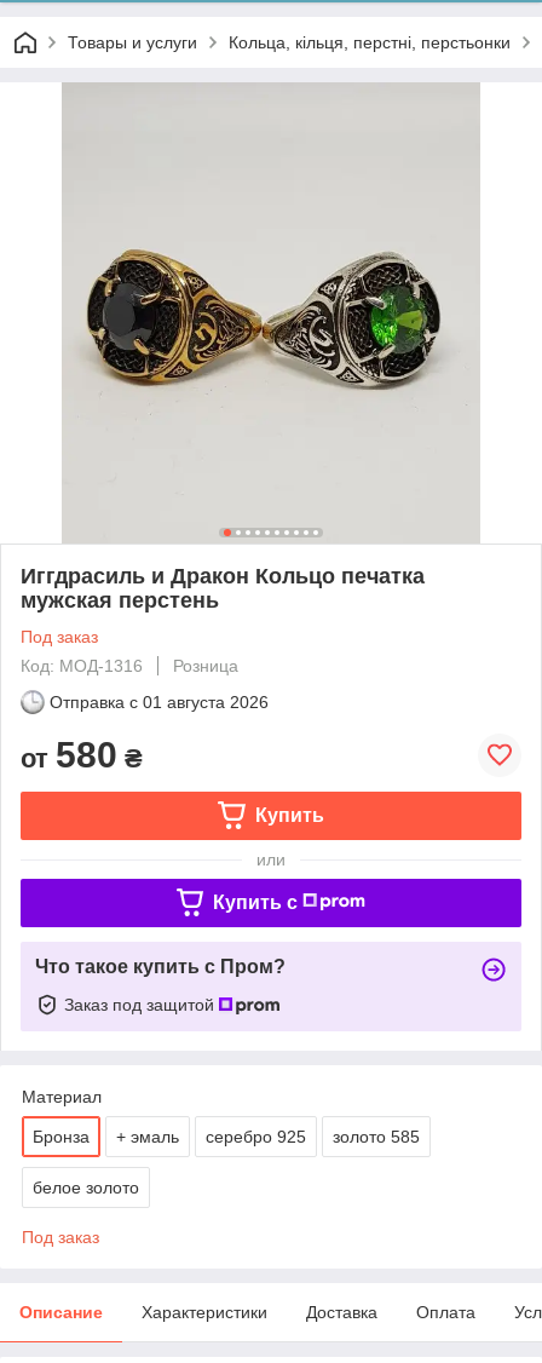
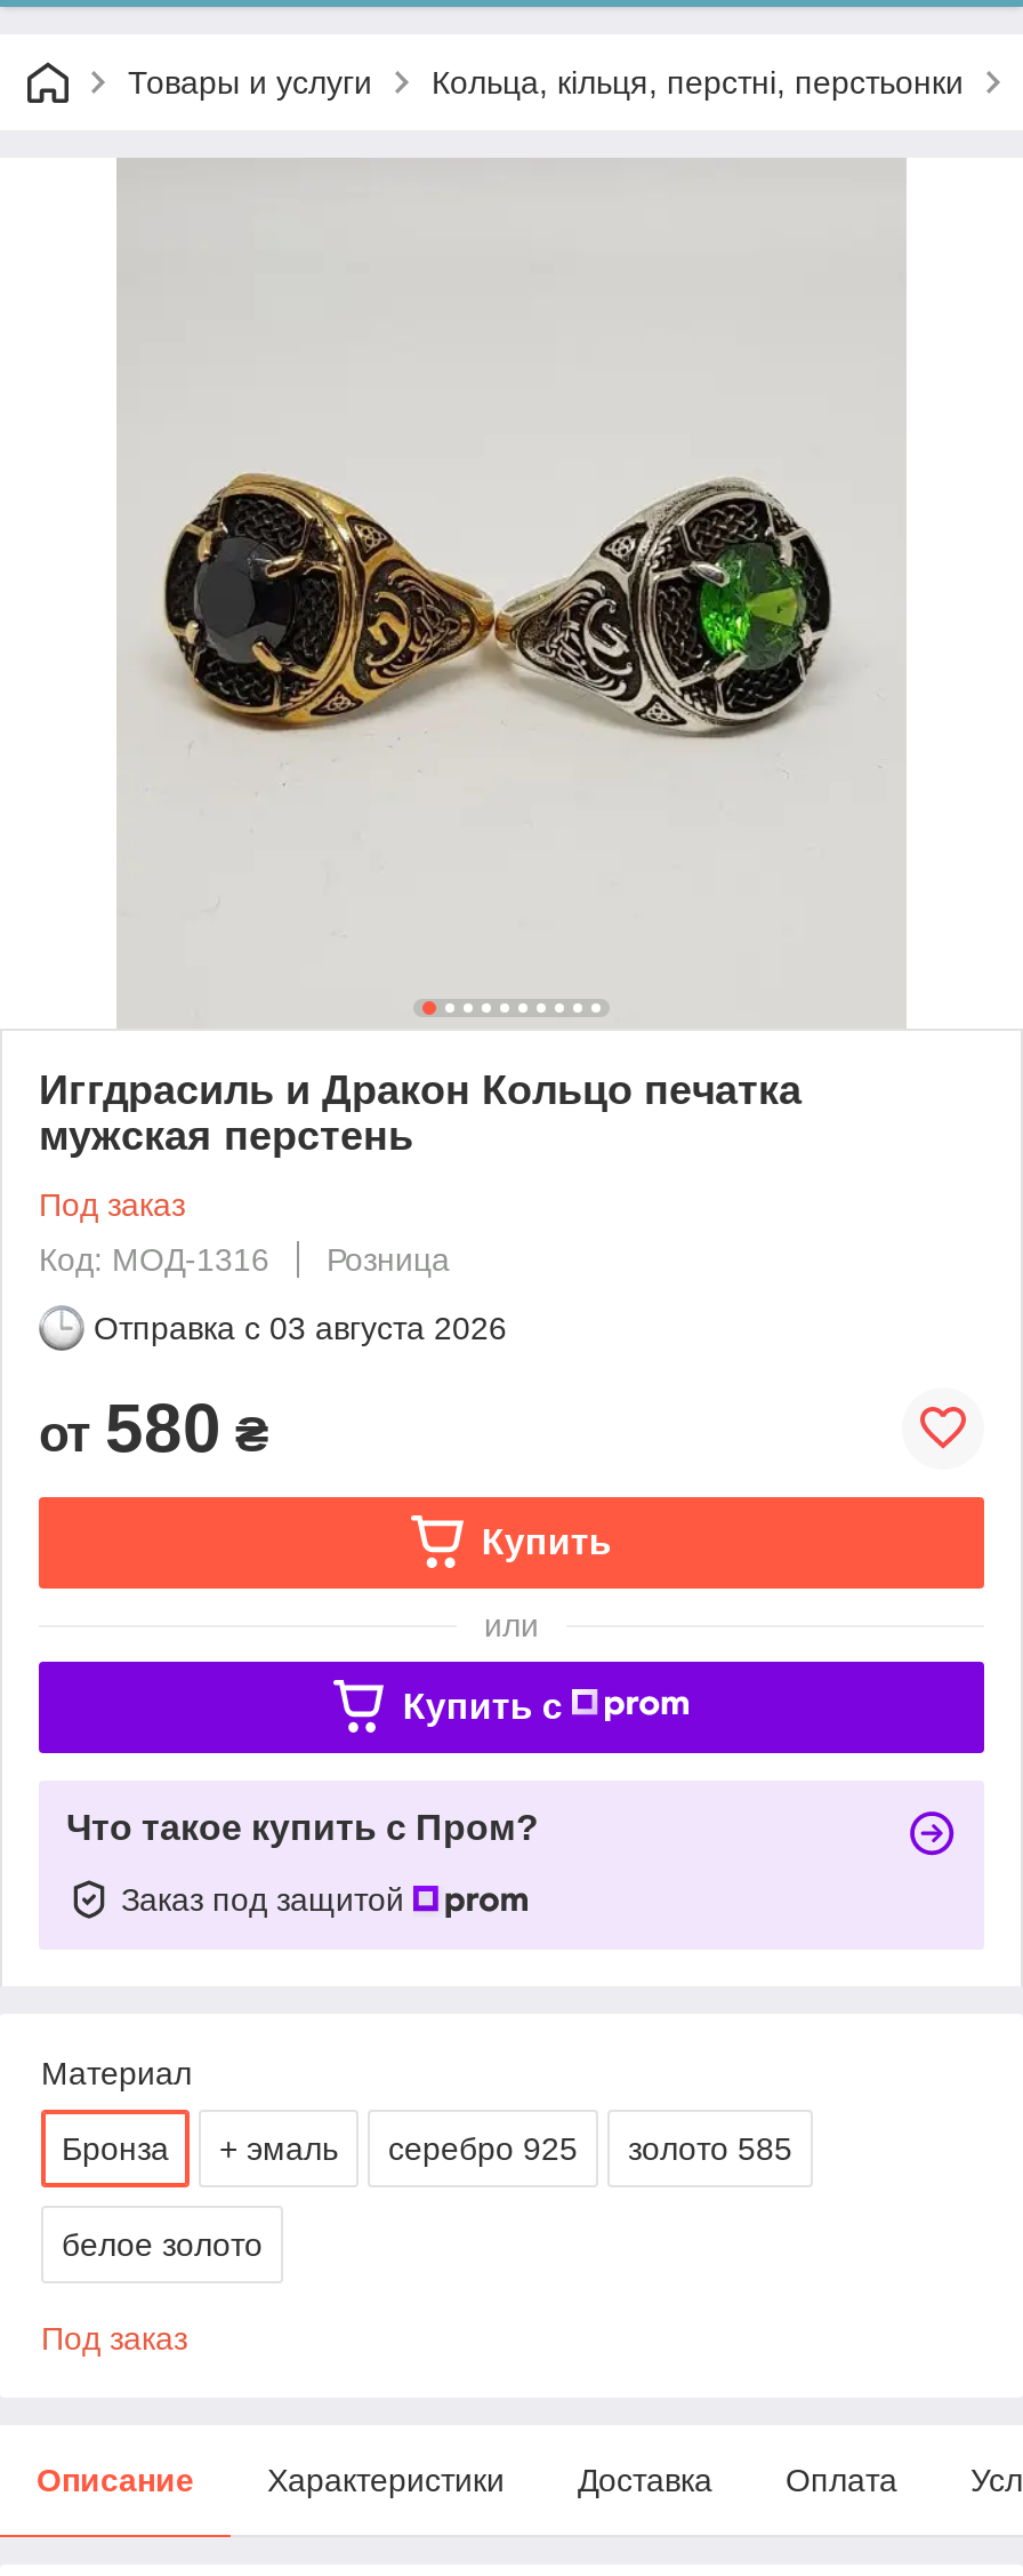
- Отправка с 01 августа 2026
+ Отправка с 03 августа 2026
